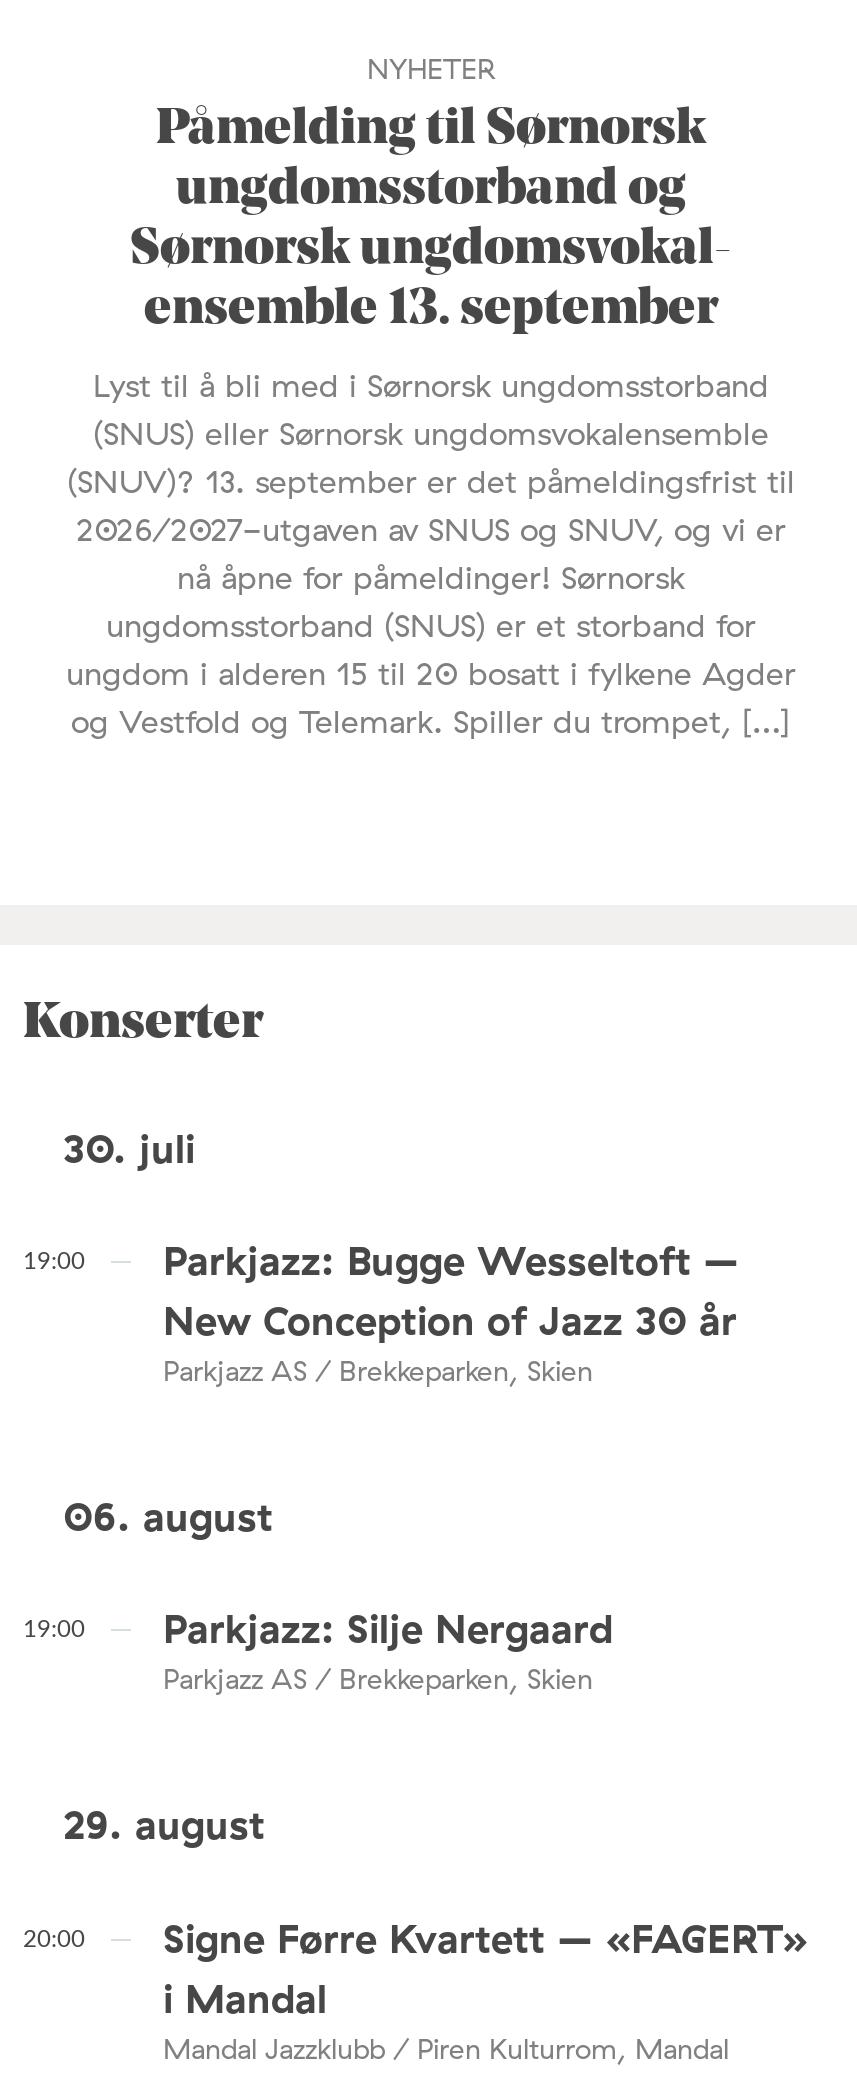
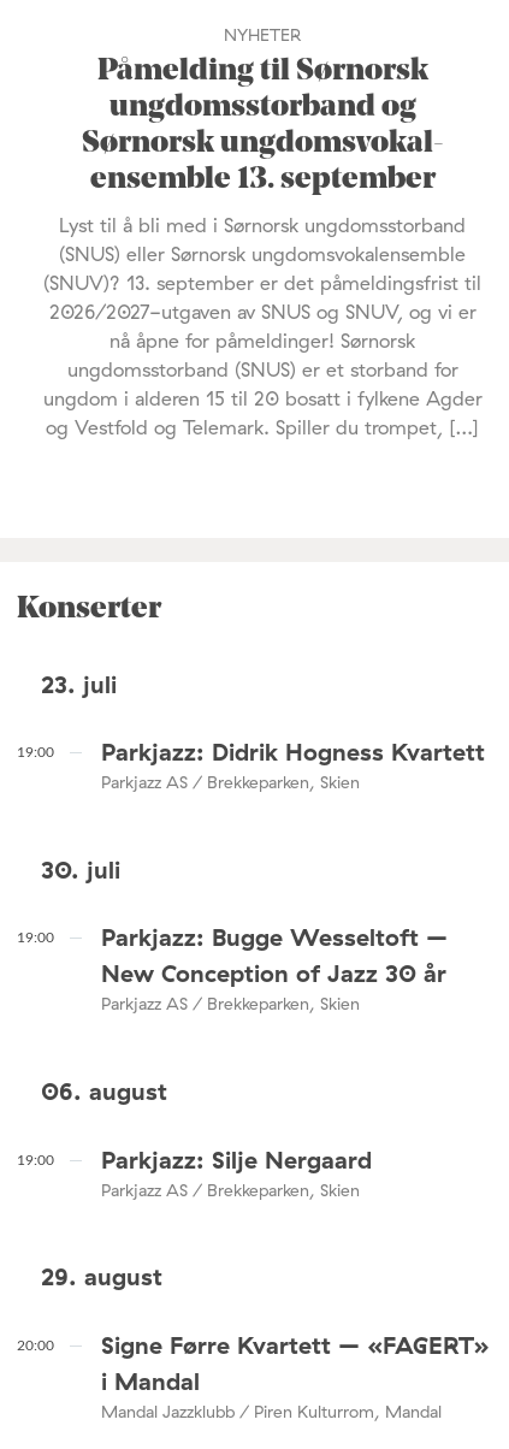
+ 23. juli
+ 19:00
+ Parkjazz: Didrik Hogness Kvartett
+ Parkjazz AS / Brekkeparken, Skien
